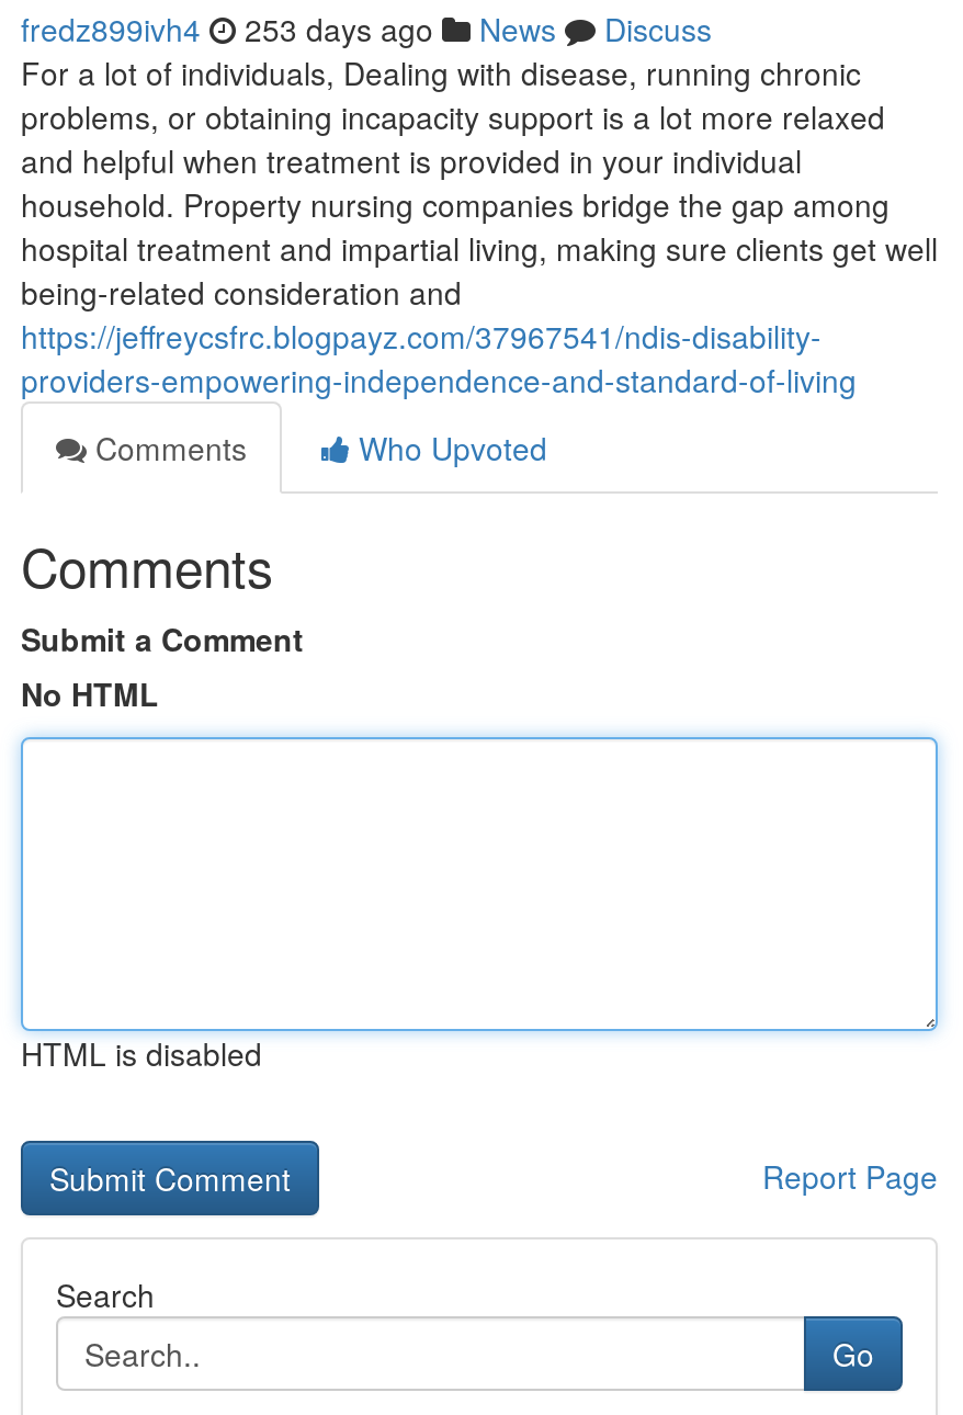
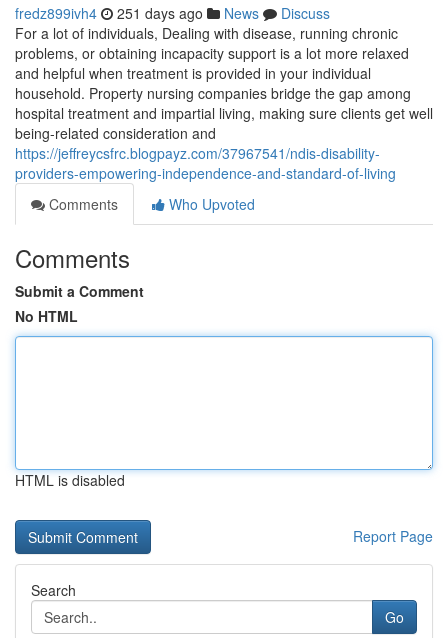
- fredz899ivh4 253 days ago News Discuss
+ fredz899ivh4 251 days ago News Discuss
